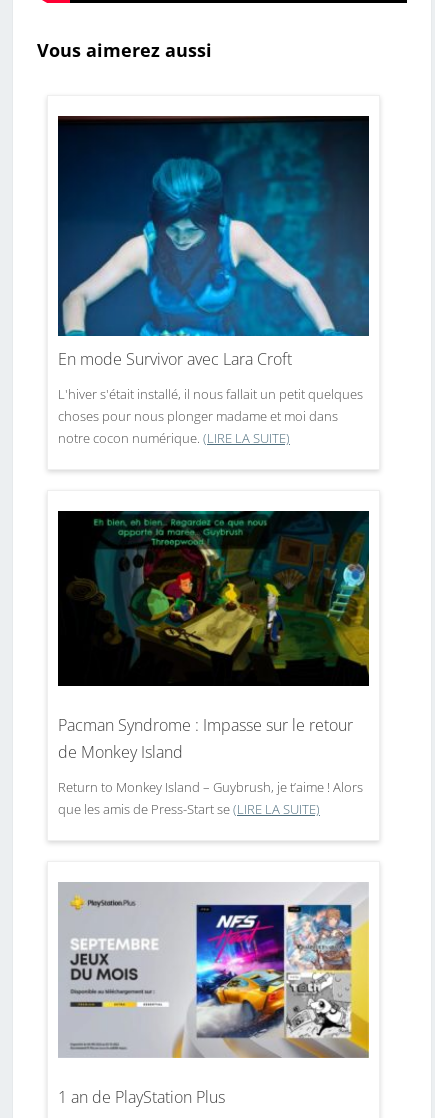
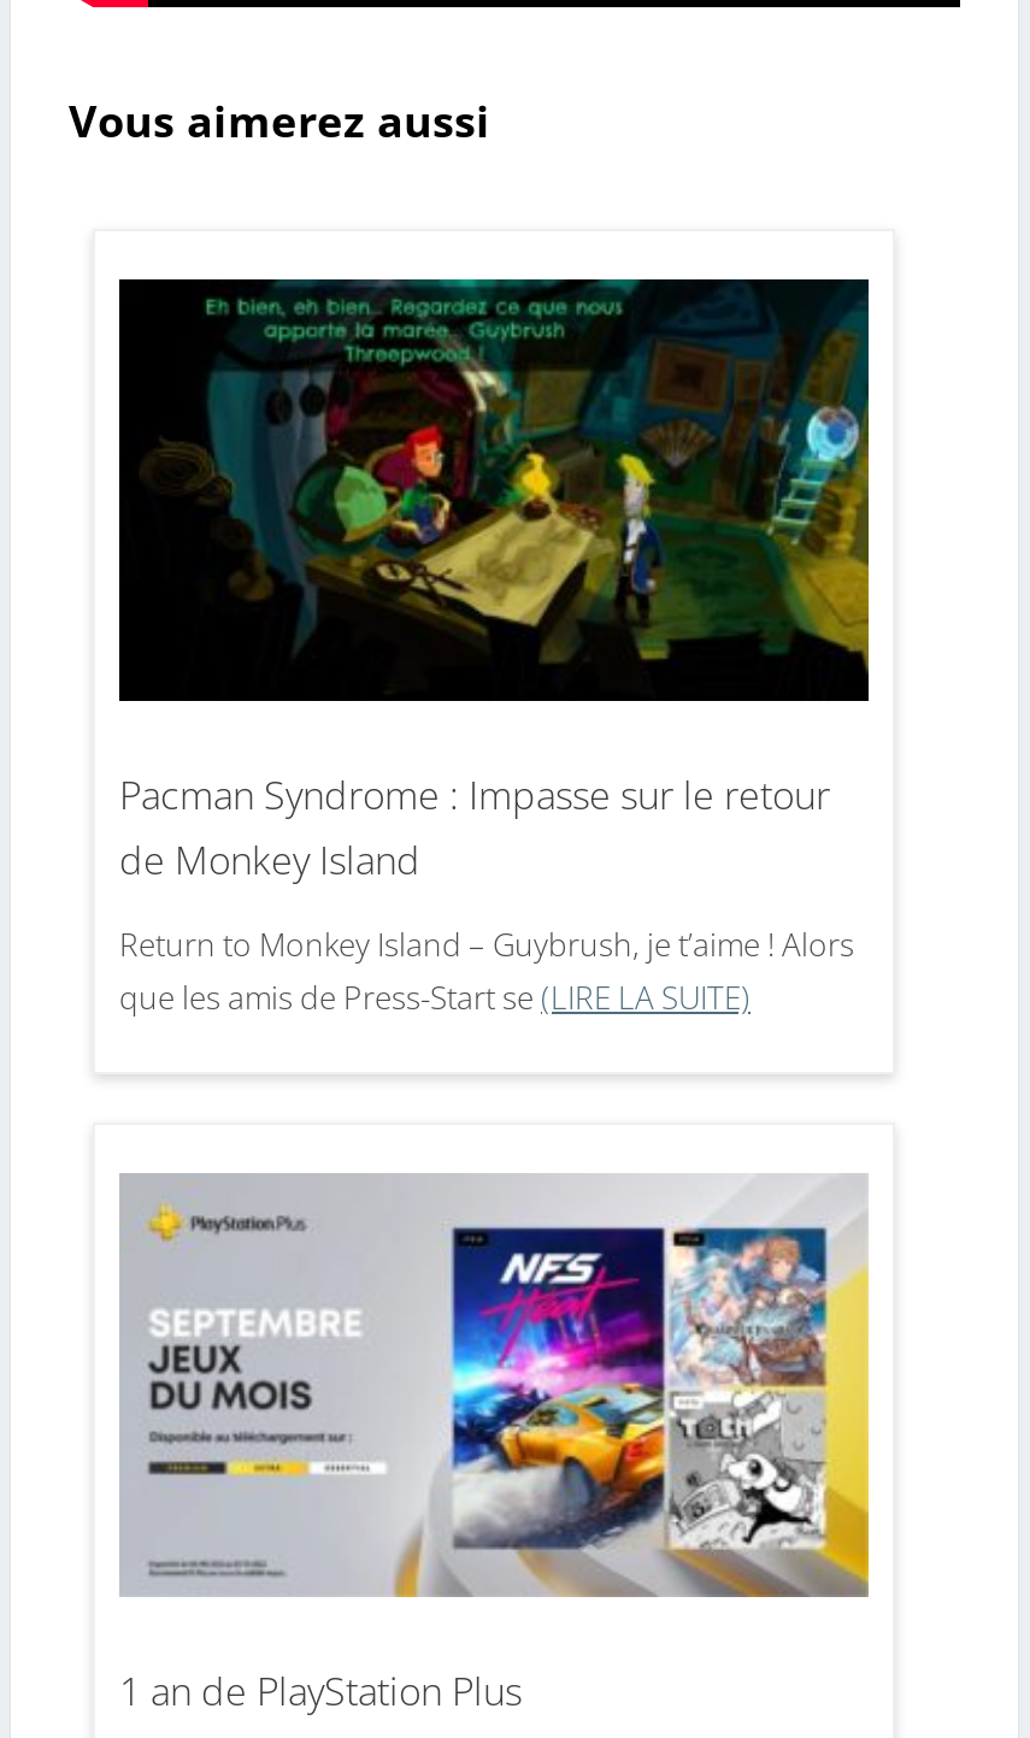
- [image]
- En mode Survivor avec Lara Croft
- L'hiver s'était installé, il nous fallait un petit quelques
- choses pour nous plonger madame et moi dans
- notre cocon numérique. (LIRE LA SUITE)
